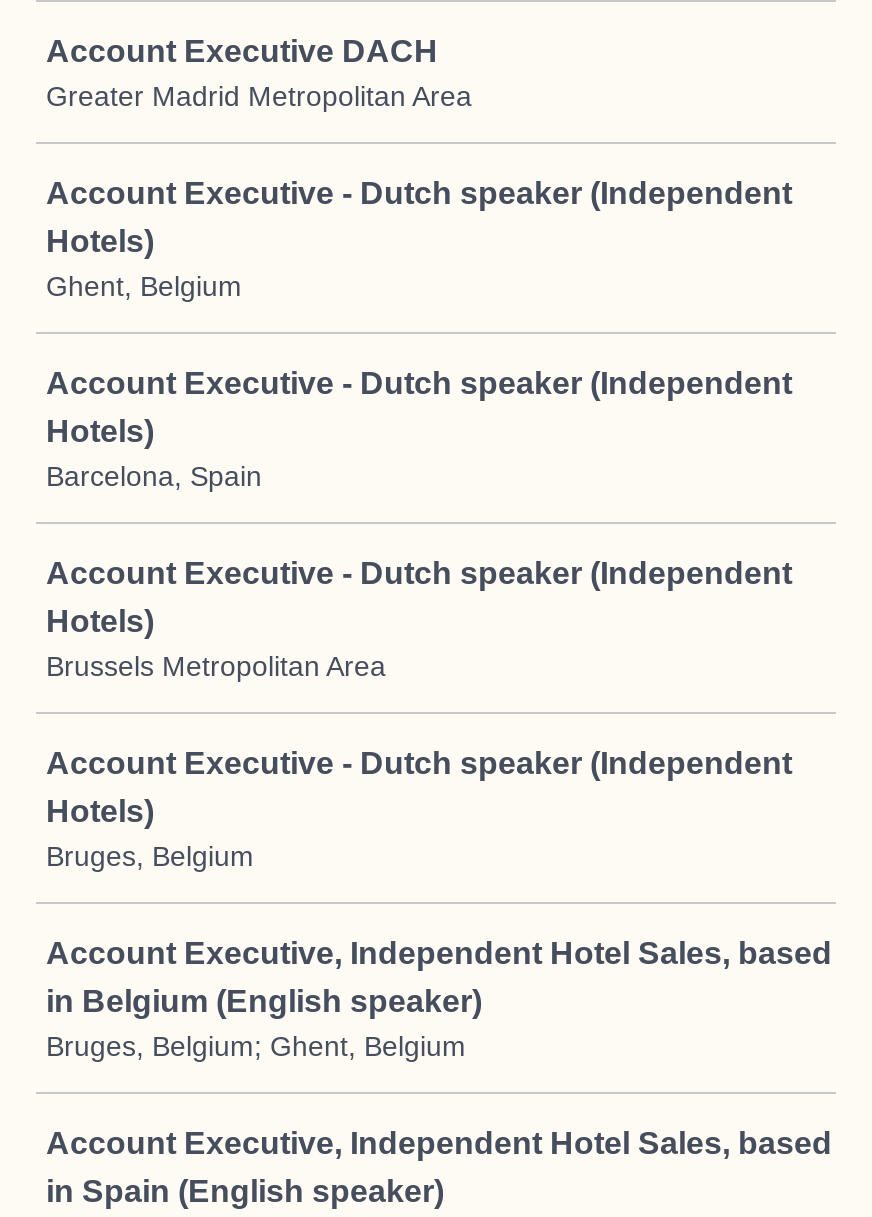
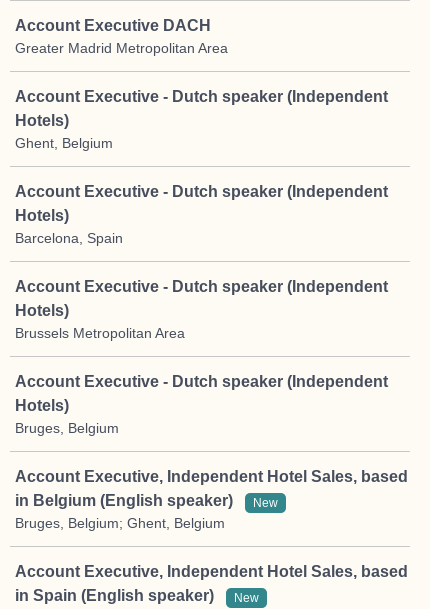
+ New

+ New
